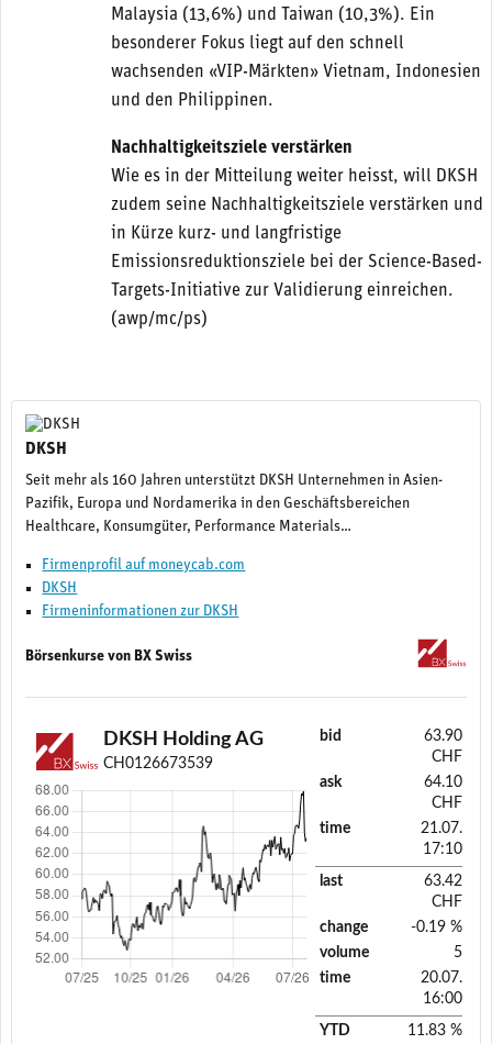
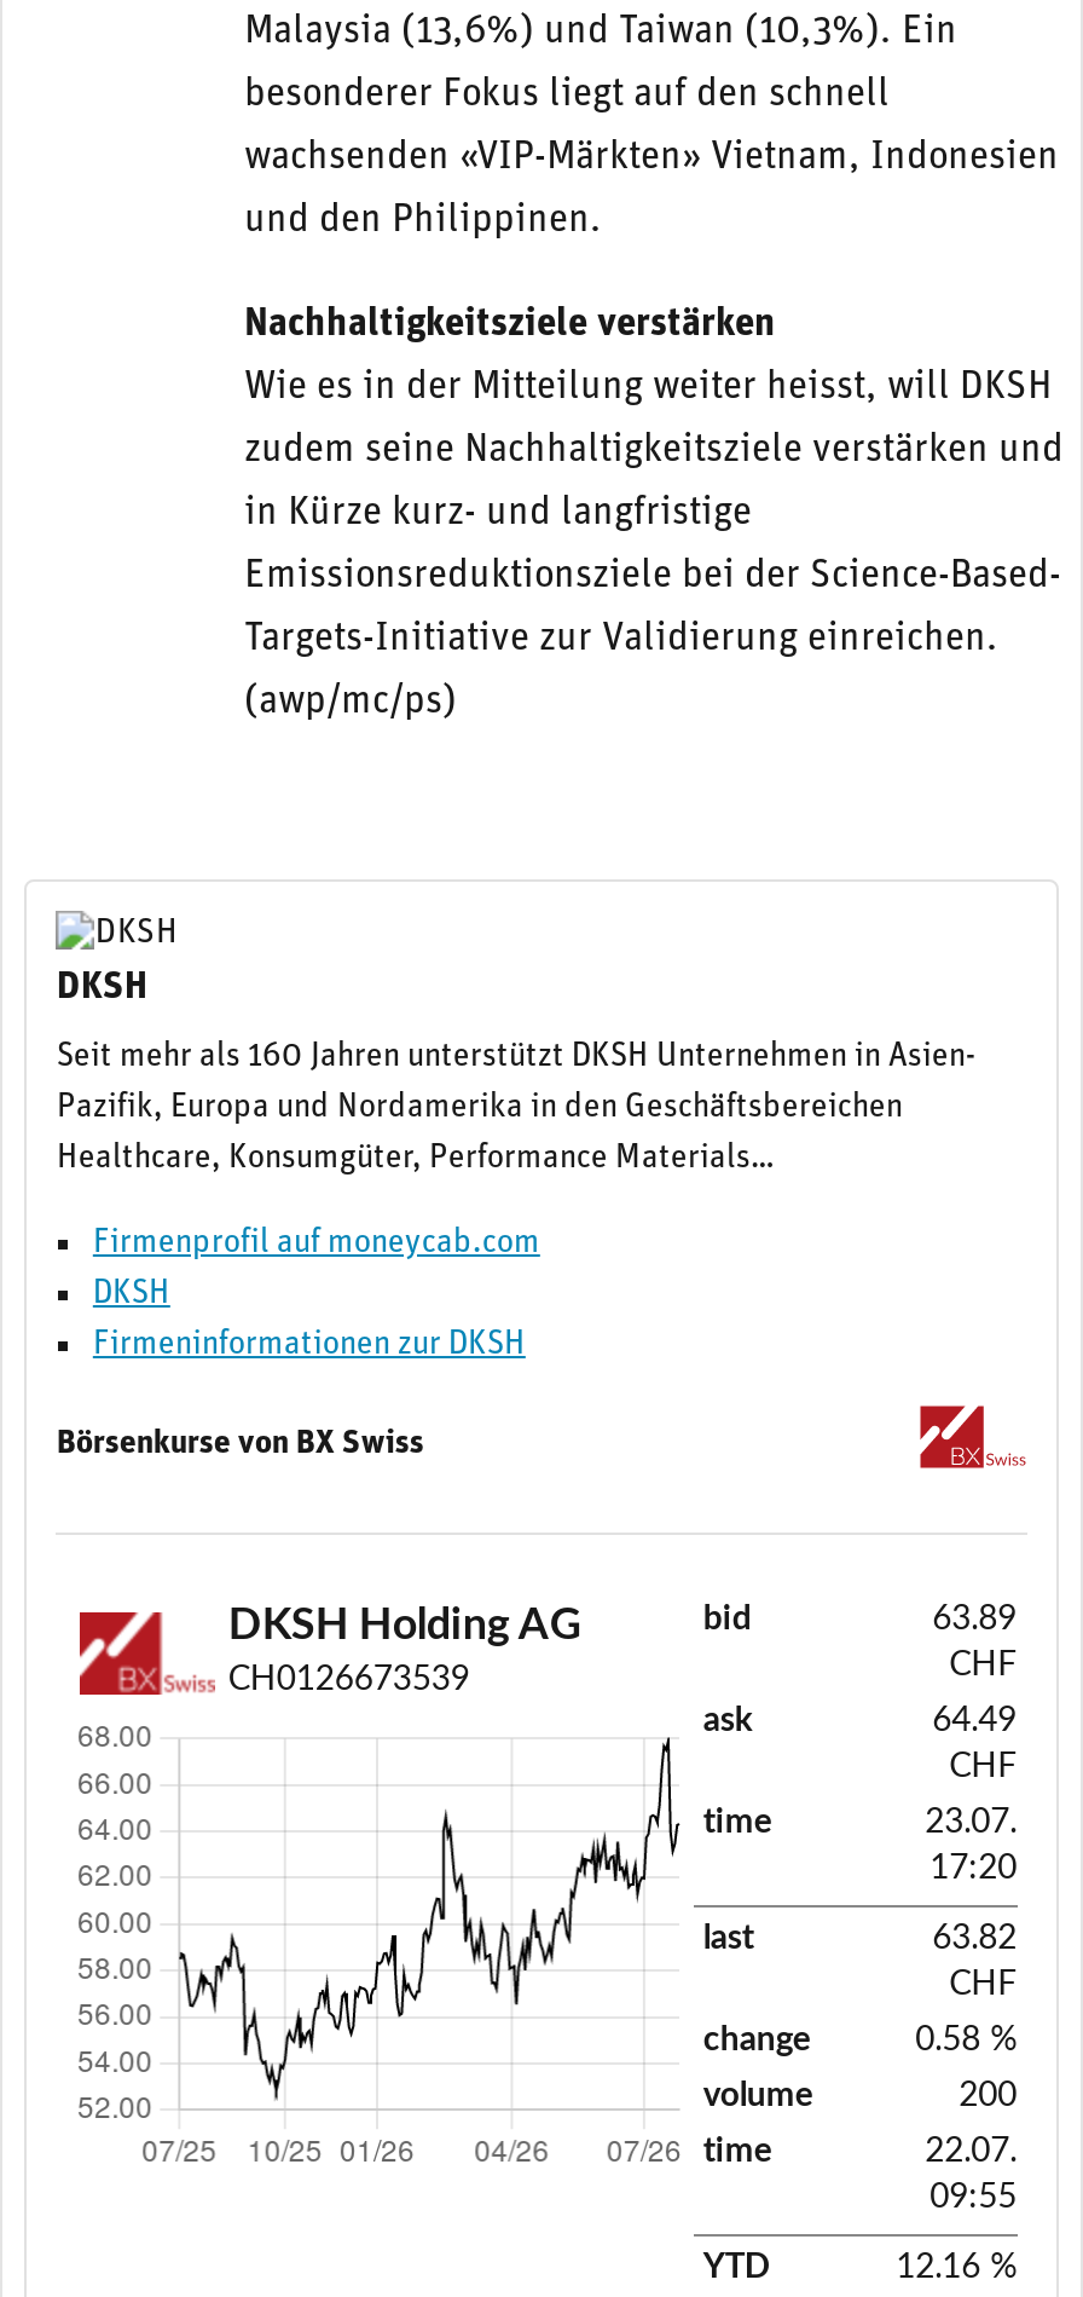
- 63.90
+ 63.89

- 64.10
+ 64.49

- 21.07.
+ 23.07.

- 17:10
+ 17:20

- 63.42
+ 63.82

- -0.19 %
+ 0.58 %

- 5
+ 200

- 20.07.
+ 22.07.

- 16:00
+ 09:55

- 11.83 %
+ 12.16 %
